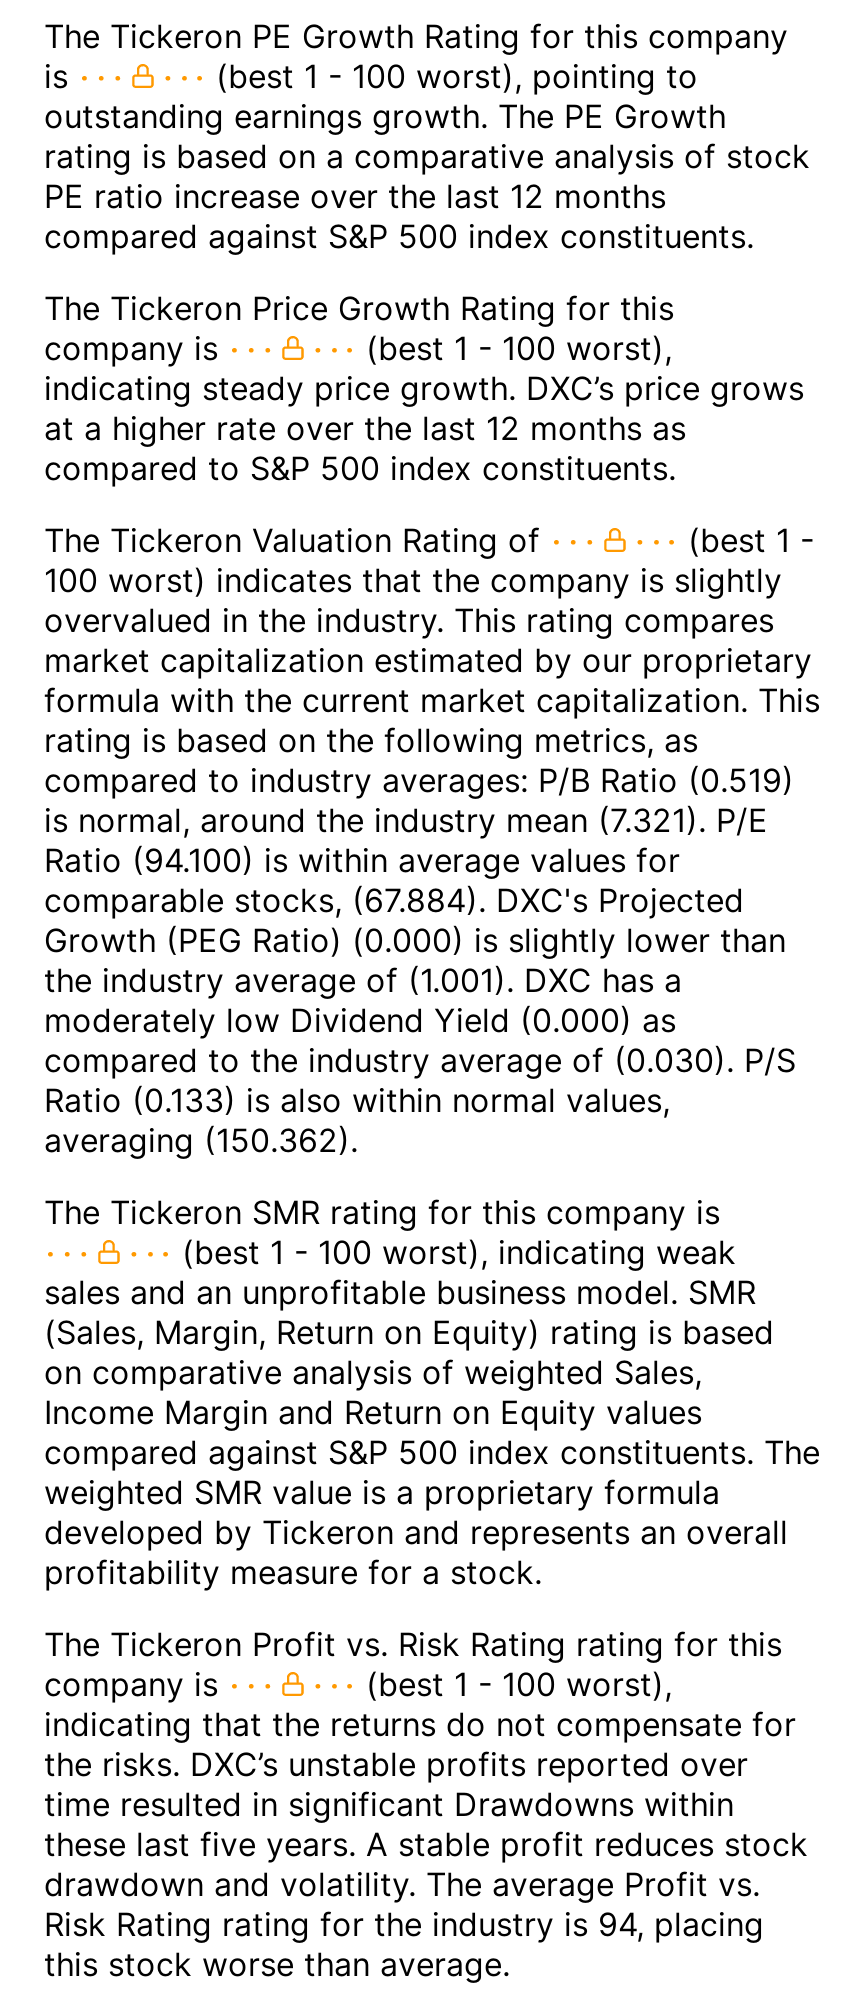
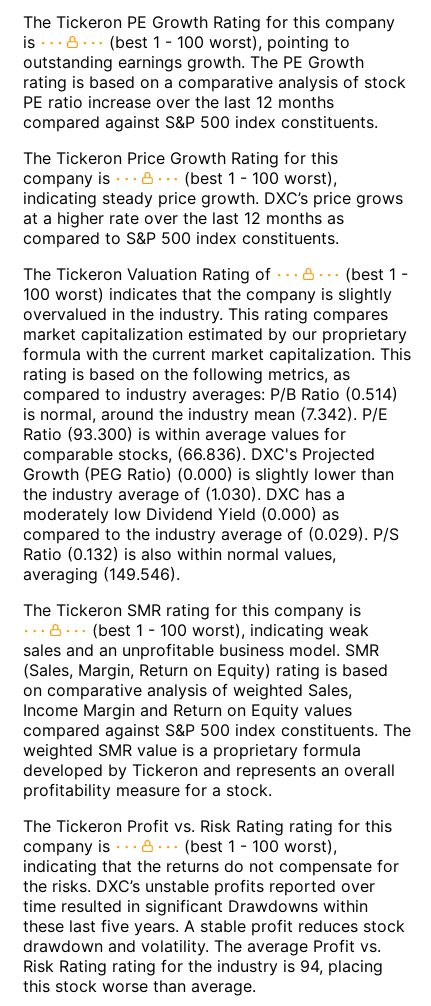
- compared to industry averages: P/B Ratio (0.519)
+ compared to industry averages: P/B Ratio (0.514)

- is normal, around the industry mean (7.321). P/E
+ is normal, around the industry mean (7.342). P/E

- Ratio (94.100) is within average values for
+ Ratio (93.300) is within average values for

- comparable stocks, (67.884). DXC's Projected
+ comparable stocks, (66.836). DXC's Projected

- the industry average of (1.001). DXC has a
+ the industry average of (1.030). DXC has a

- compared to the industry average of (0.030). P/S
+ compared to the industry average of (0.029). P/S

- Ratio (0.133) is also within normal values,
+ Ratio (0.132) is also within normal values,

- averaging (150.362).
+ averaging (149.546).
